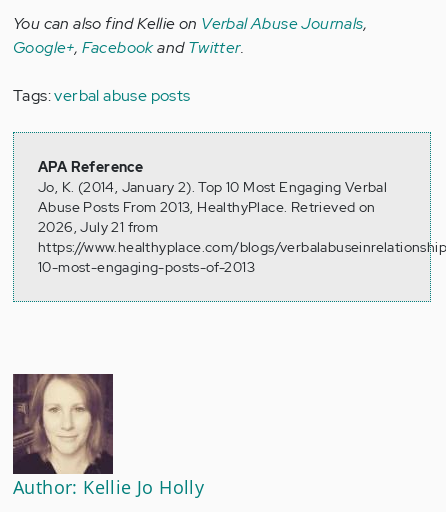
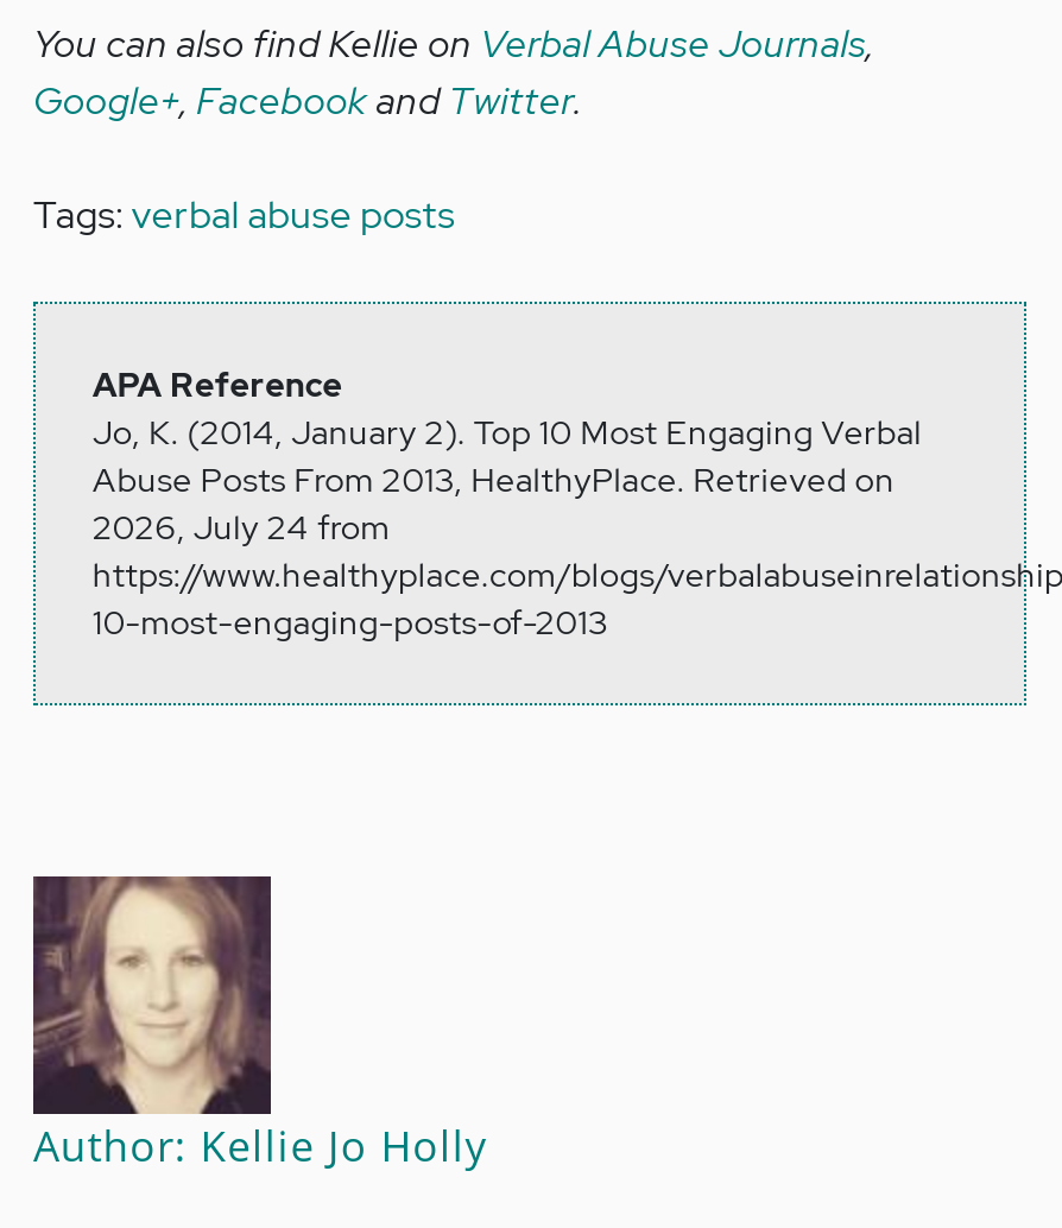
- 2026, July 21 from
+ 2026, July 24 from
